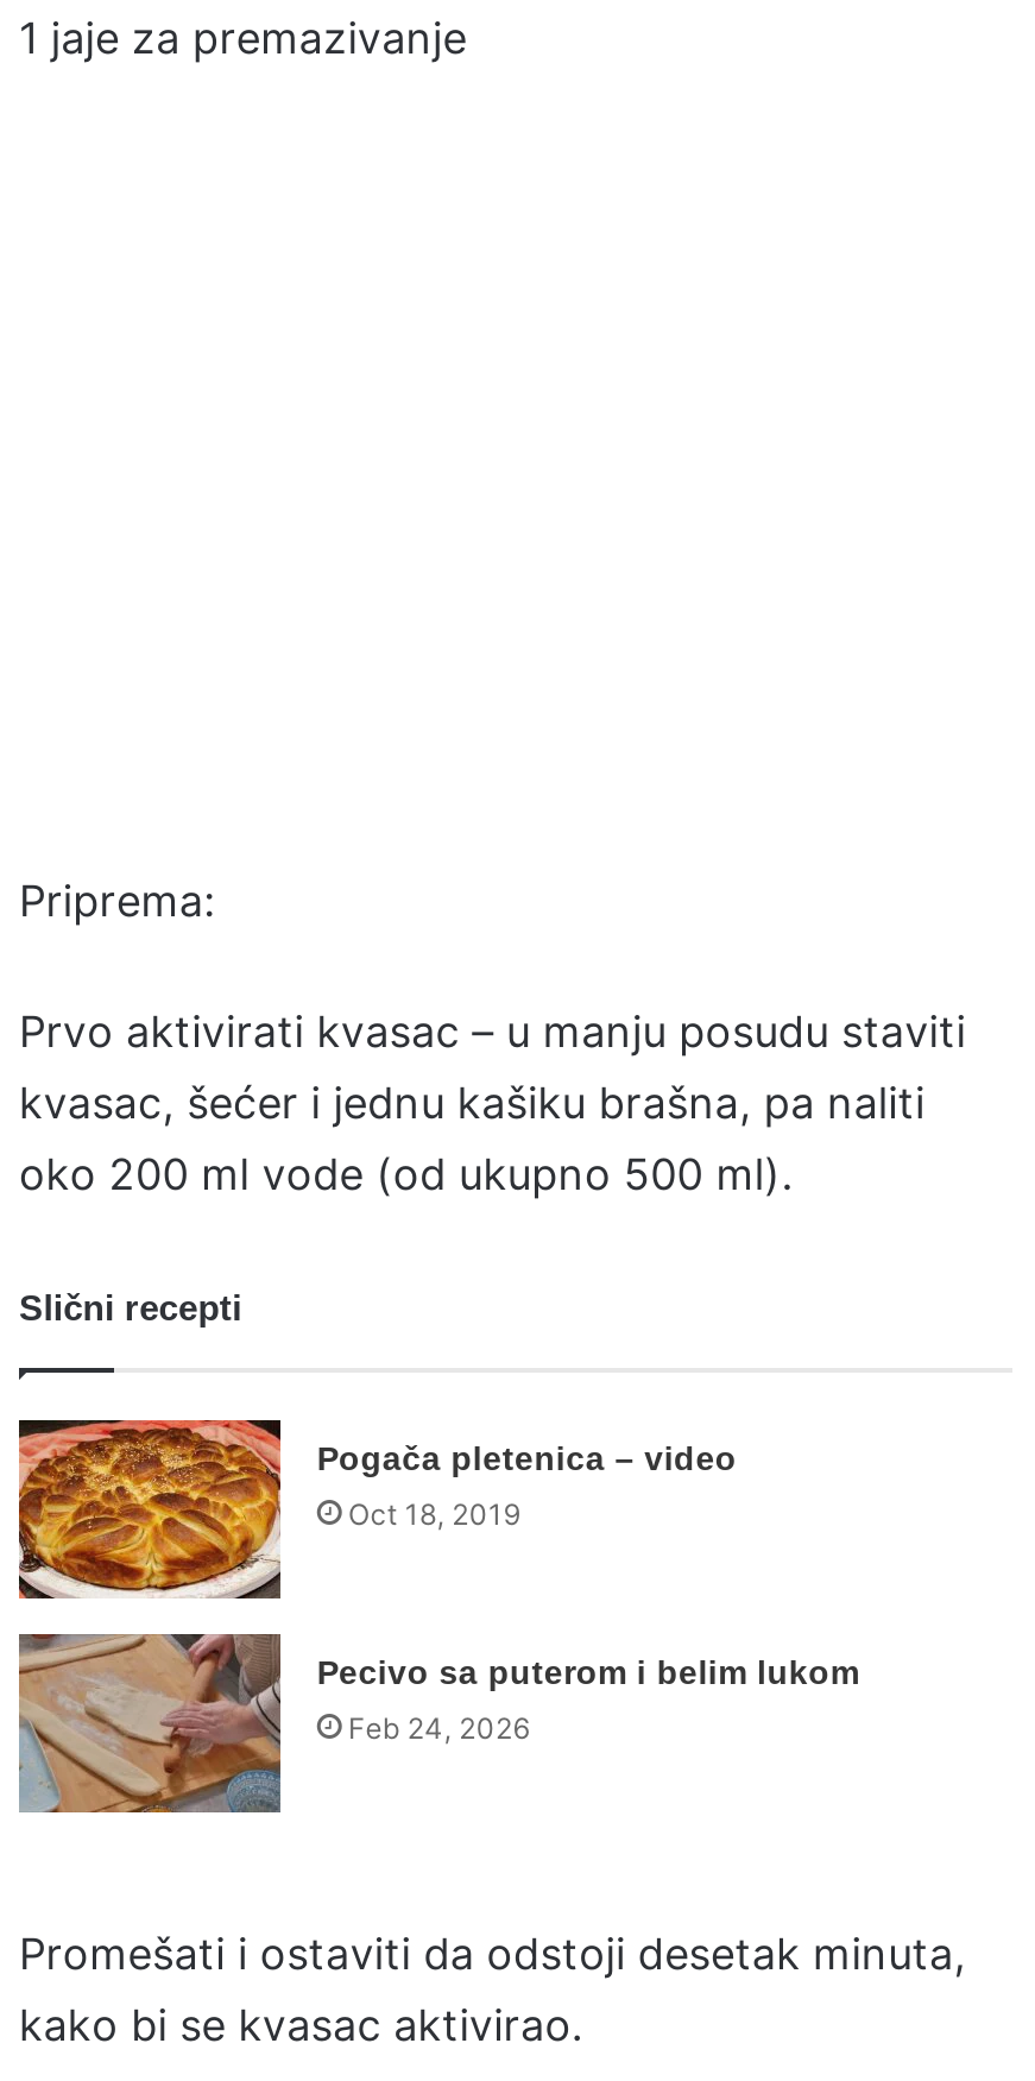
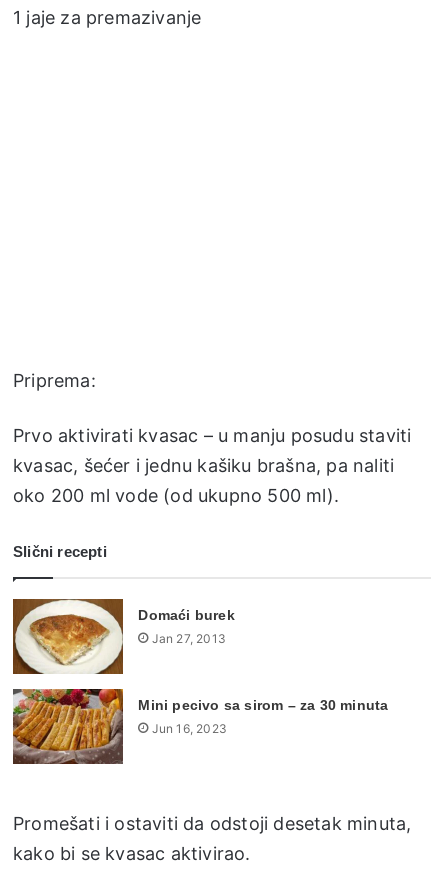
- [image]
- Pogača pletenica – video
+ [image]
+ Domaći burek

- Oct 18, 2019
+ Jan 27, 2013

- [image]
- Pecivo sa puterom i belim lukom
+ [image]
+ Mini pecivo sa sirom – za 30 minuta

- Feb 24, 2026
+ Jun 16, 2023
